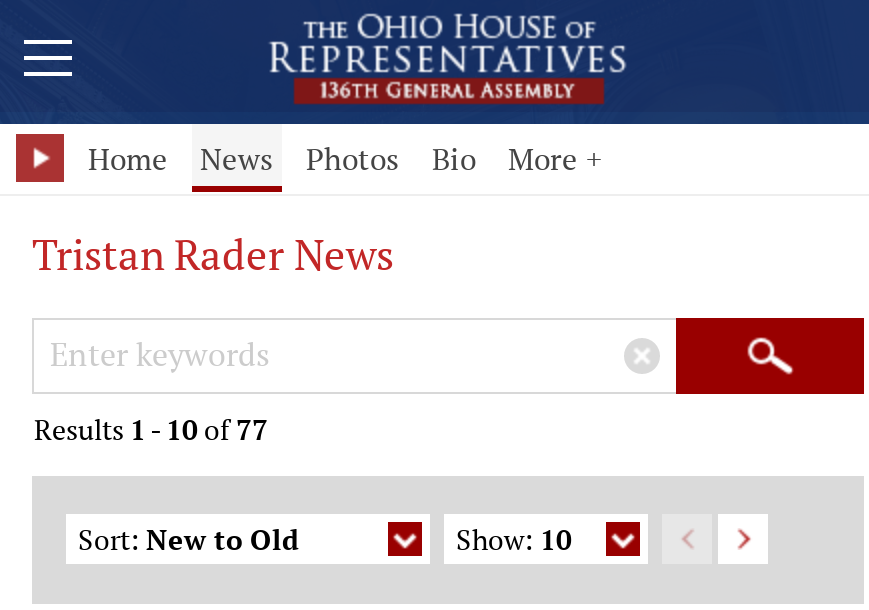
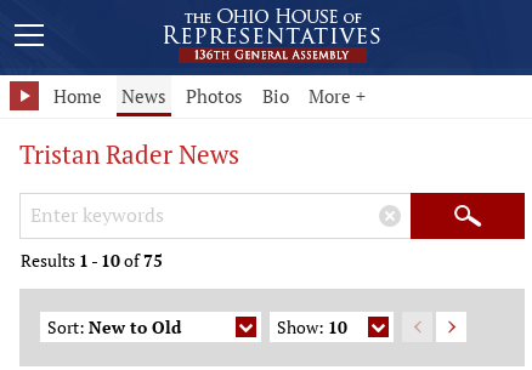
- Results 1 - 10 of77
+ Results 1 - 10 of75
